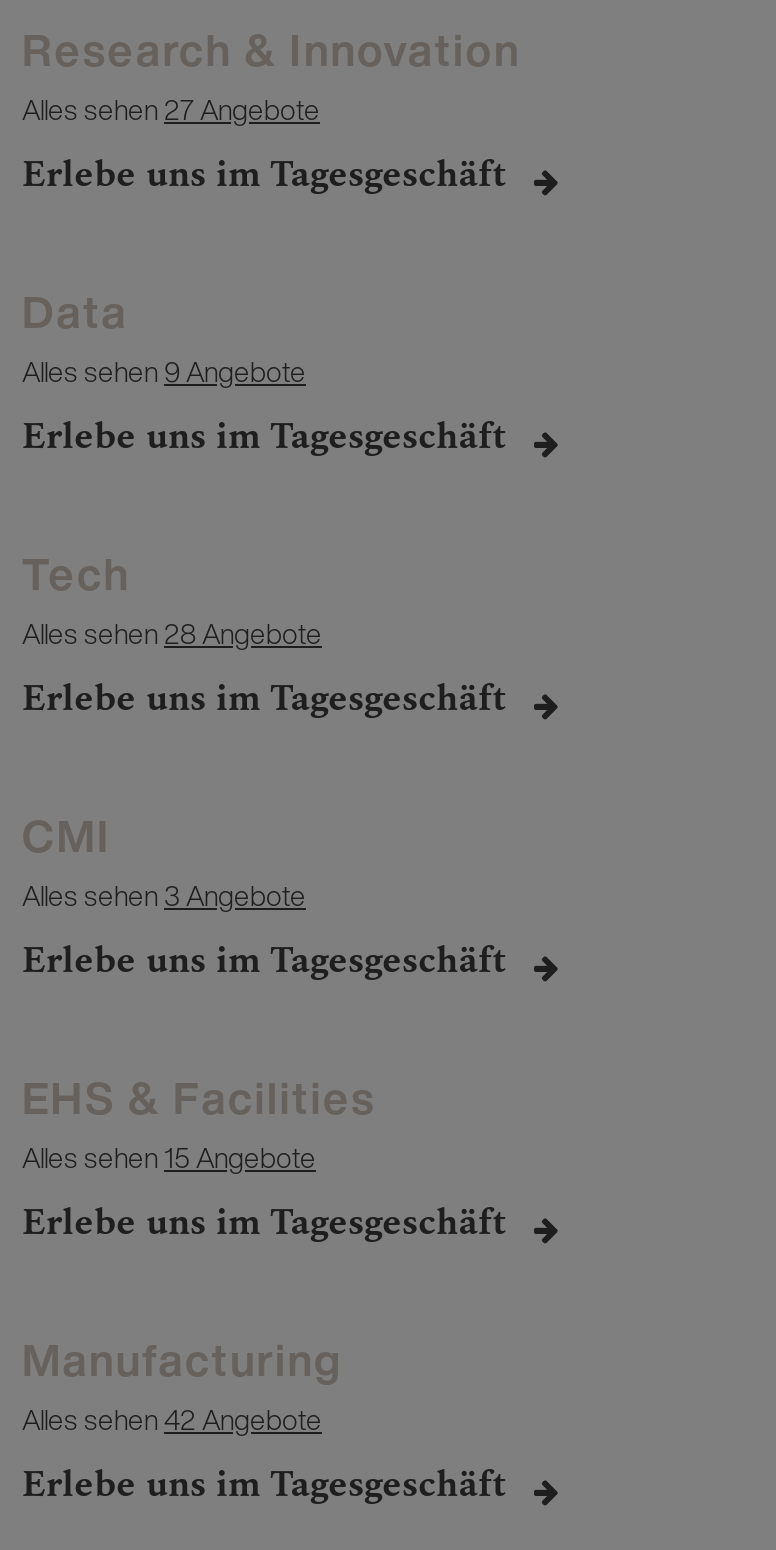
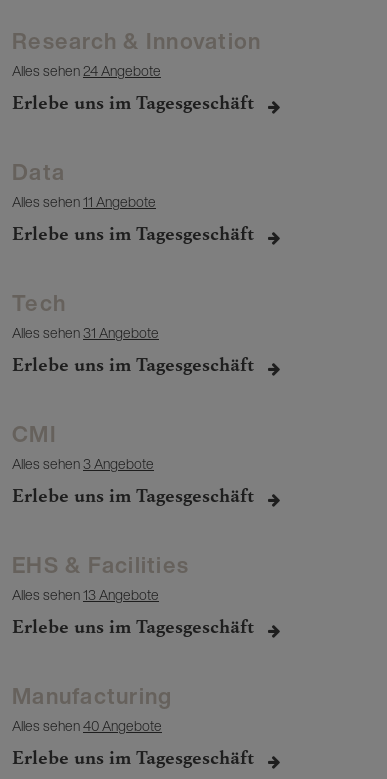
- Alles sehen 27 Angebote
+ Alles sehen 24 Angebote

- Alles sehen 9 Angebote
+ Alles sehen 11 Angebote

- Alles sehen 28 Angebote
+ Alles sehen 31 Angebote

- Alles sehen 15 Angebote
+ Alles sehen 13 Angebote

- Alles sehen 42 Angebote
+ Alles sehen 40 Angebote
